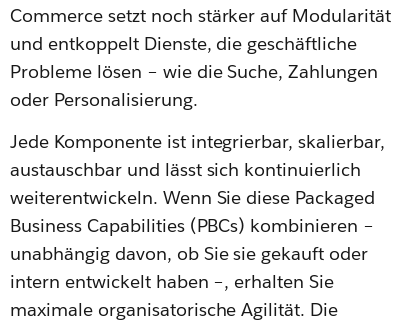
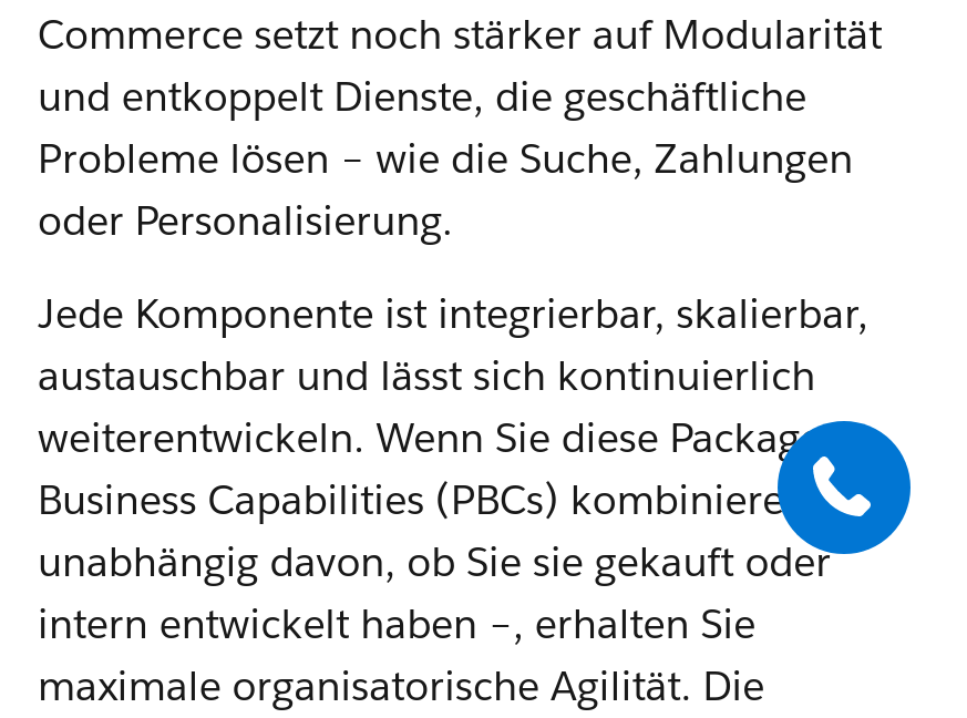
+ [image]
